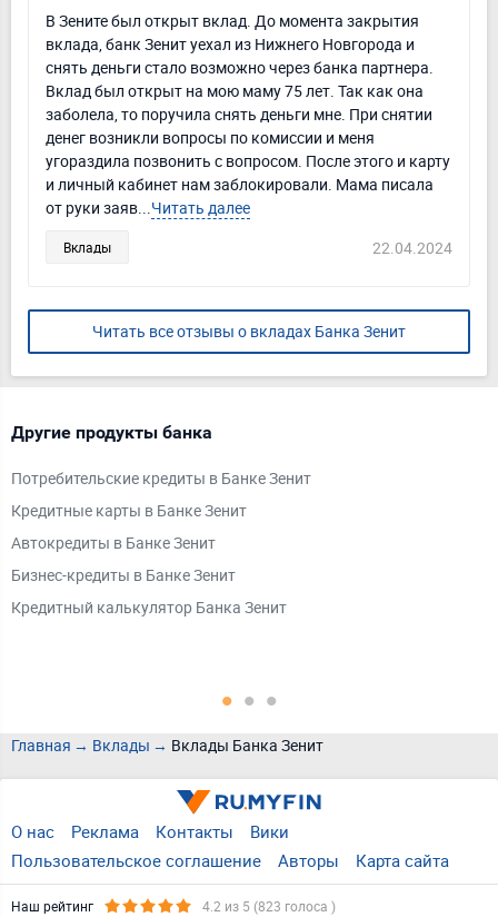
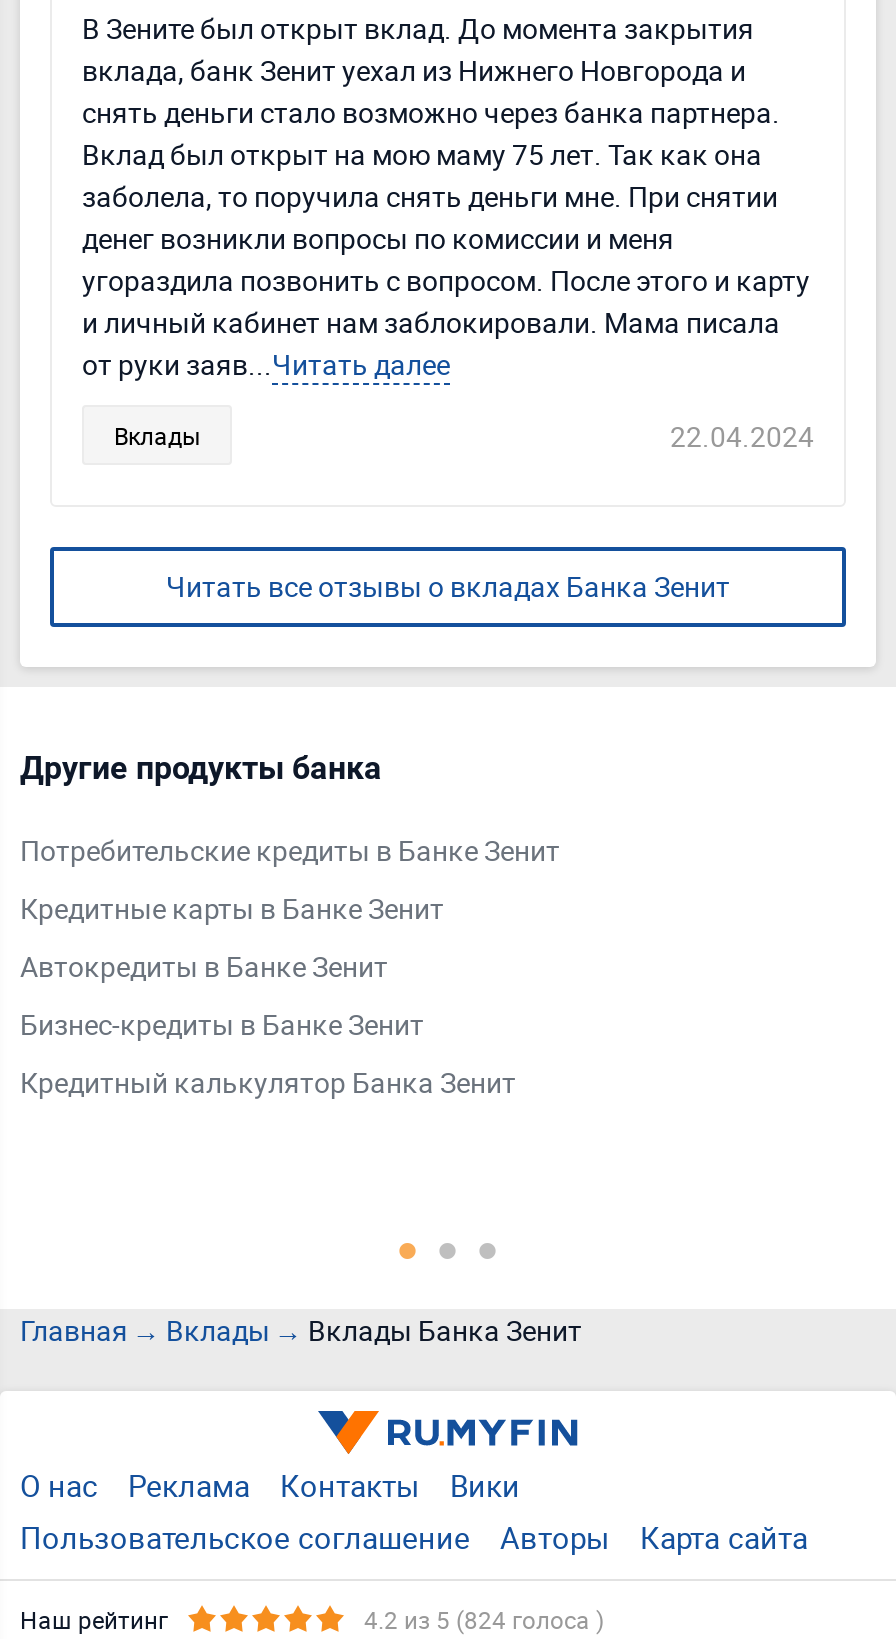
- 4.2 из 5 (823 голоса )
+ 4.2 из 5 (824 голоса )
